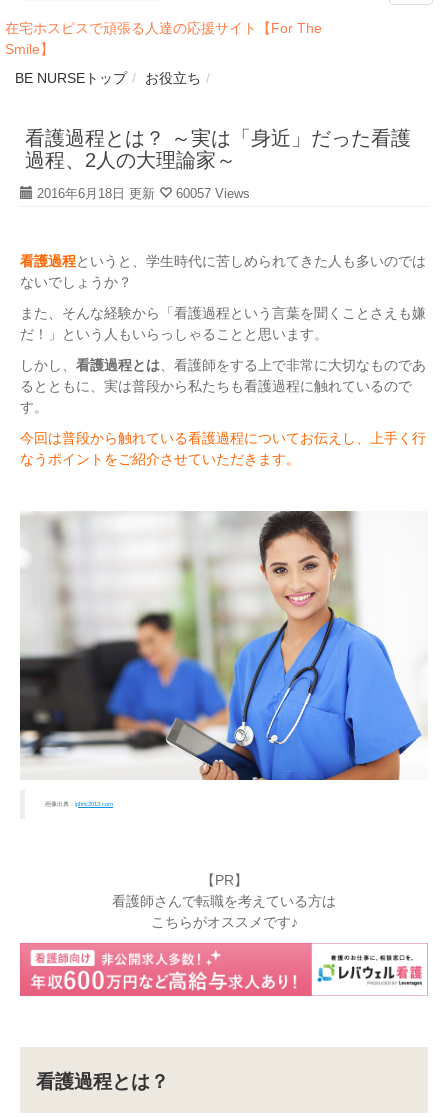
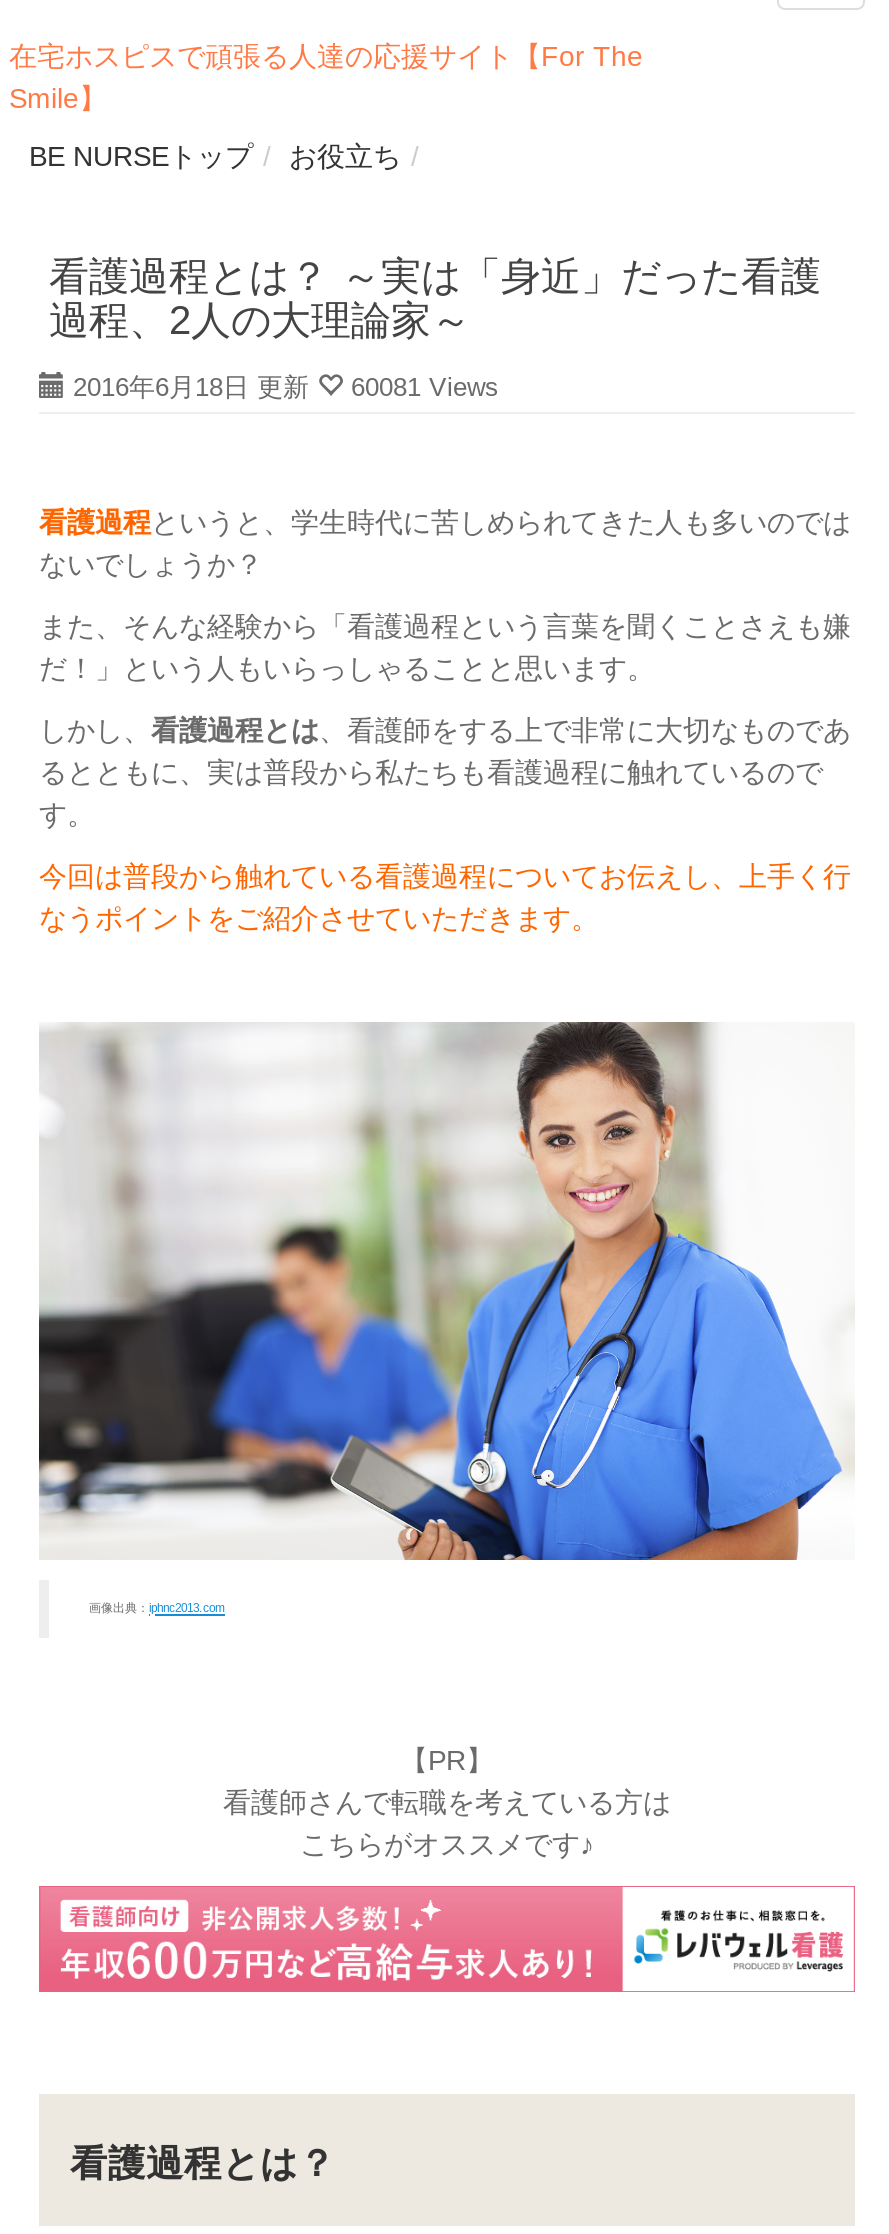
- 2016年6月18日 更新 60057 Views
+ 2016年6月18日 更新 60081 Views
